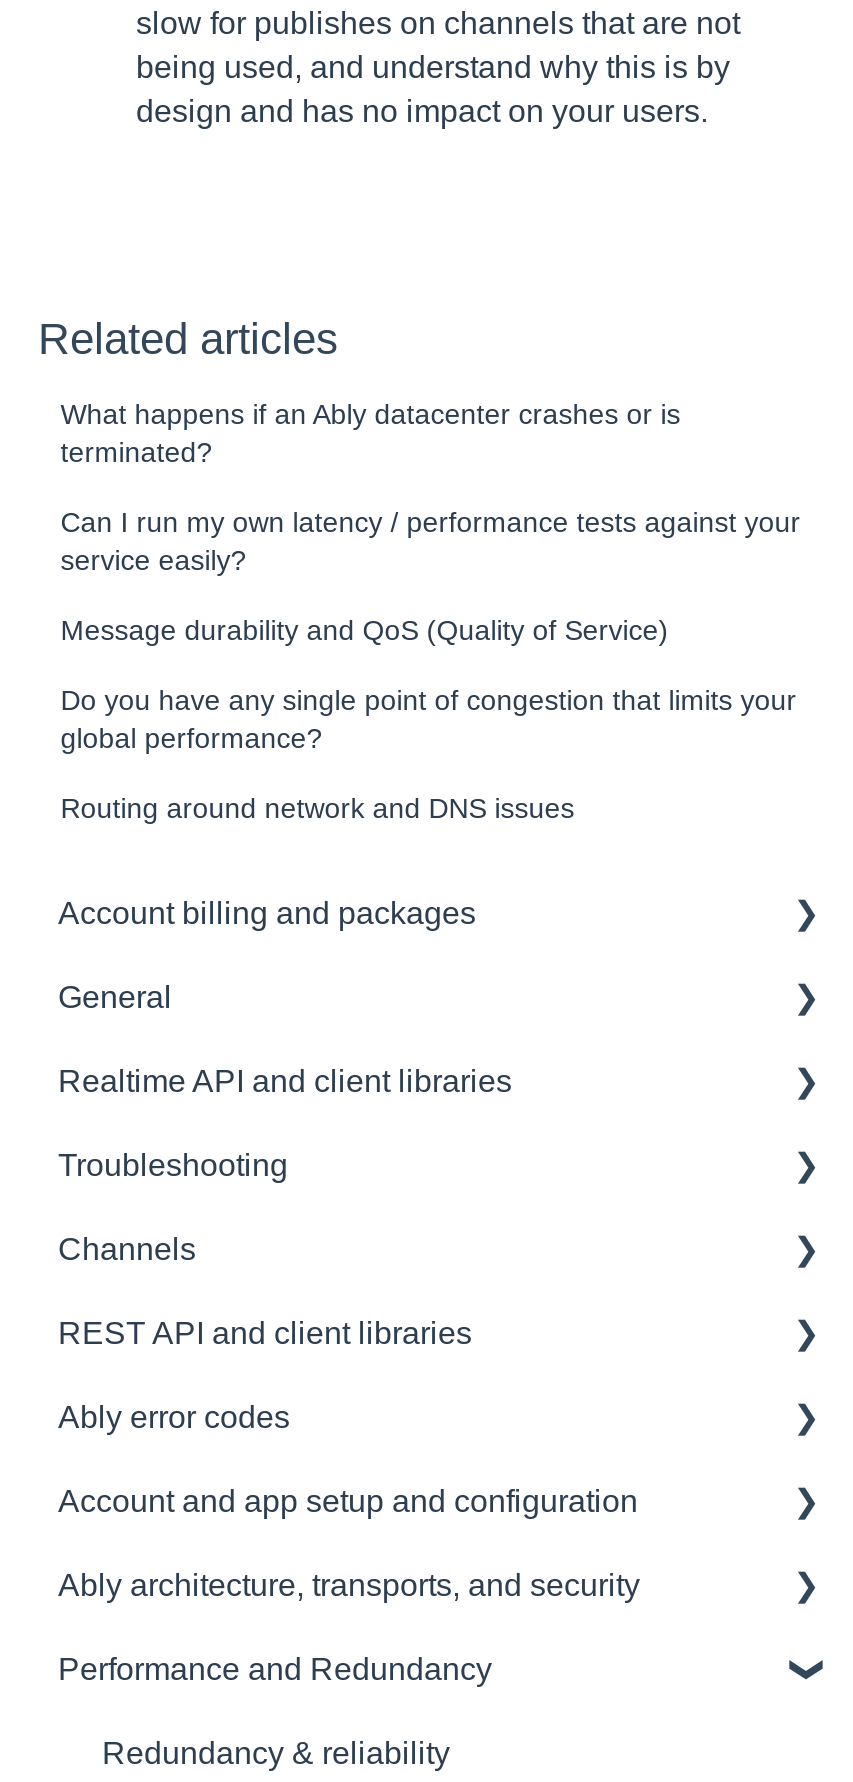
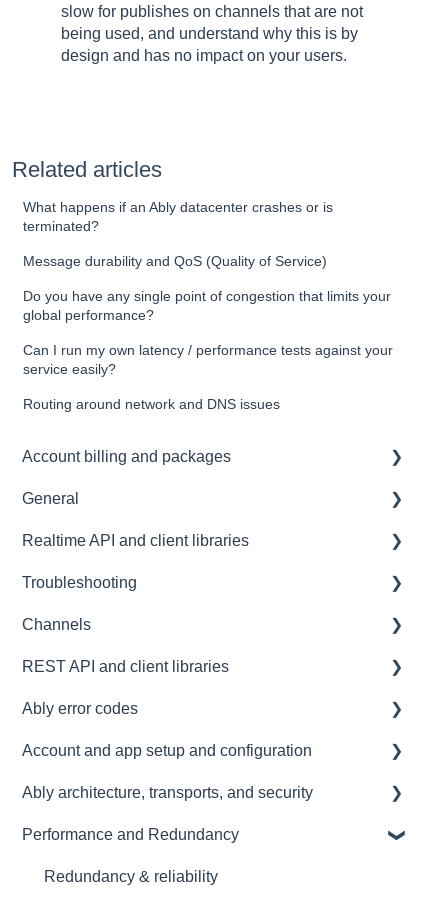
moved down: Can I run my own latency / performance tests against your | service easily?

moved up: Message durability and QoS (Quality of Service) | Do you have any single point of congestion that limits your | global performance?
